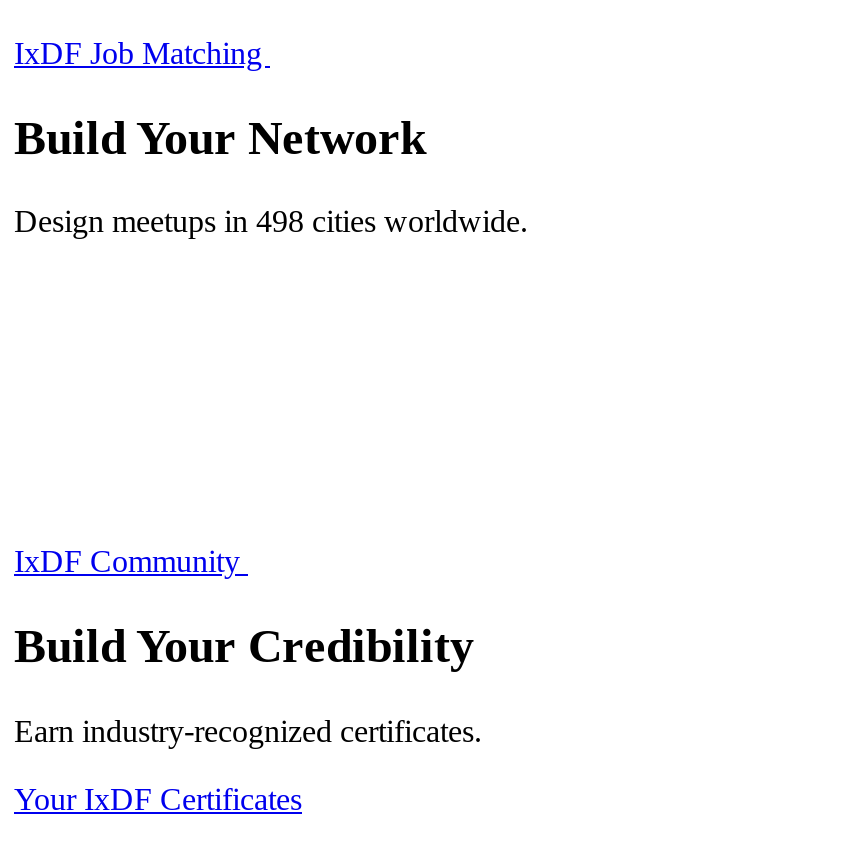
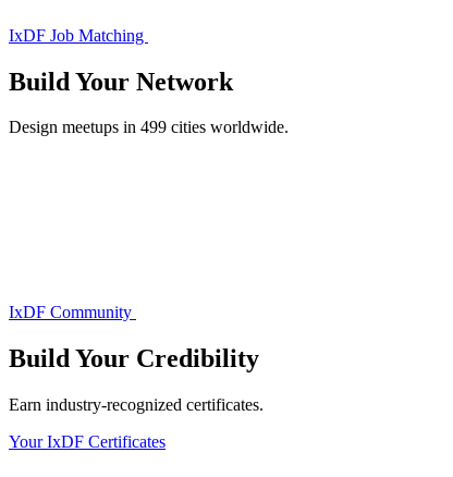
- Design meetups in 498 cities worldwide.
+ Design meetups in 499 cities worldwide.
